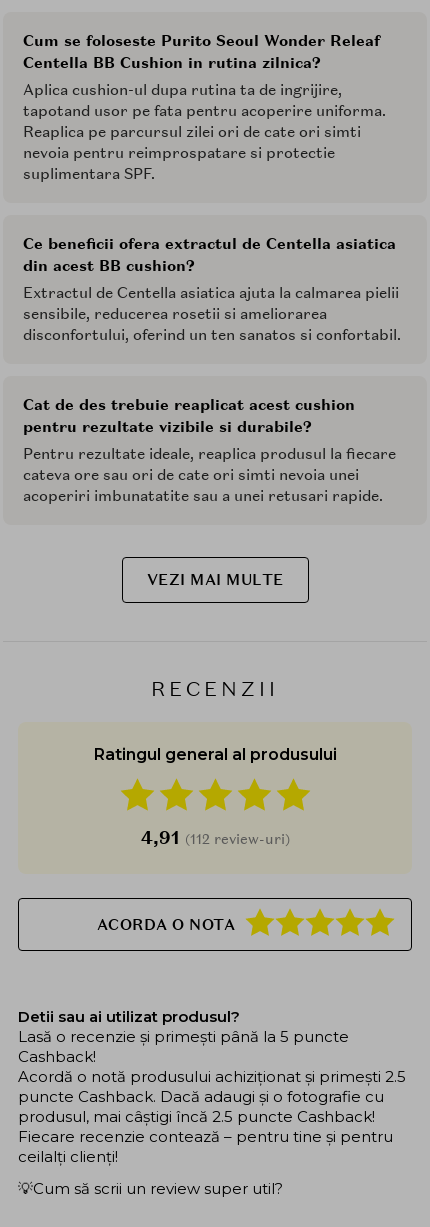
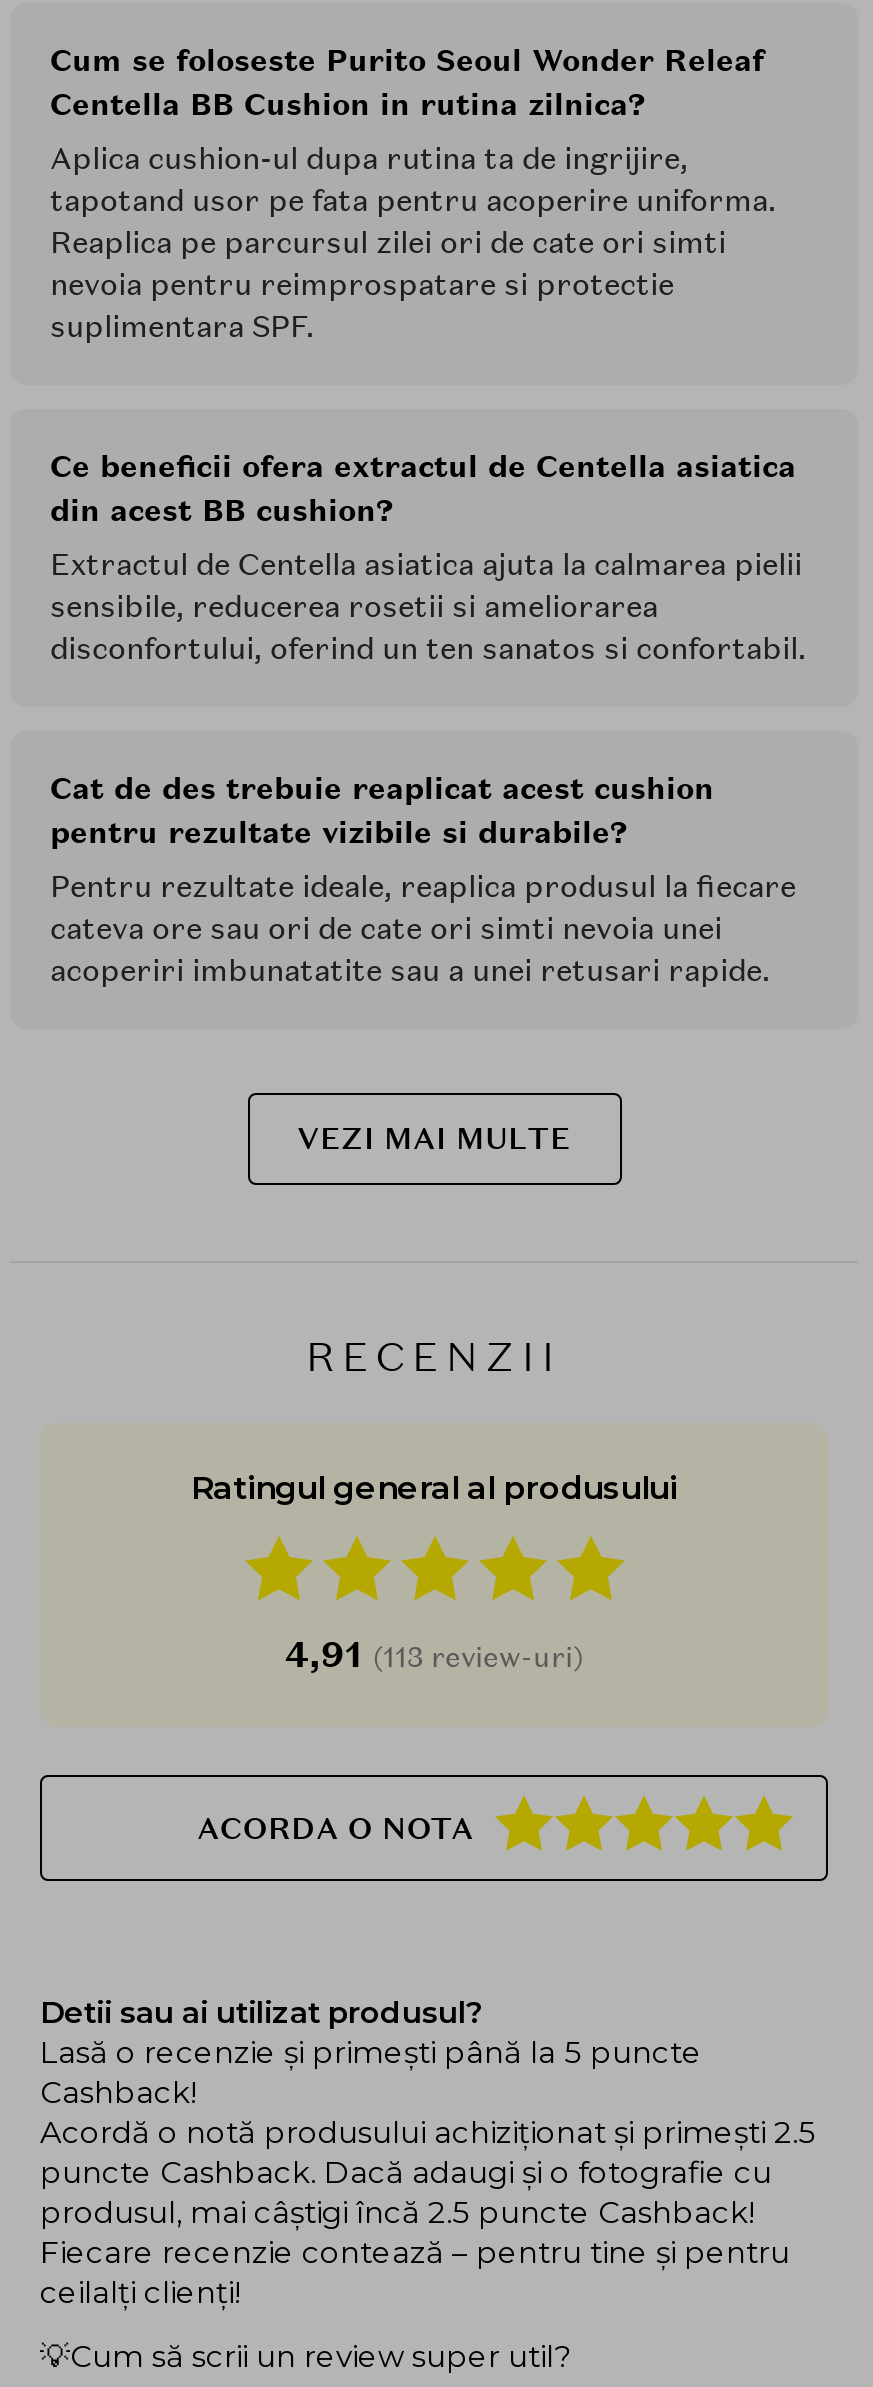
- 4,91 (112 review-uri)
+ 4,91 (113 review-uri)
